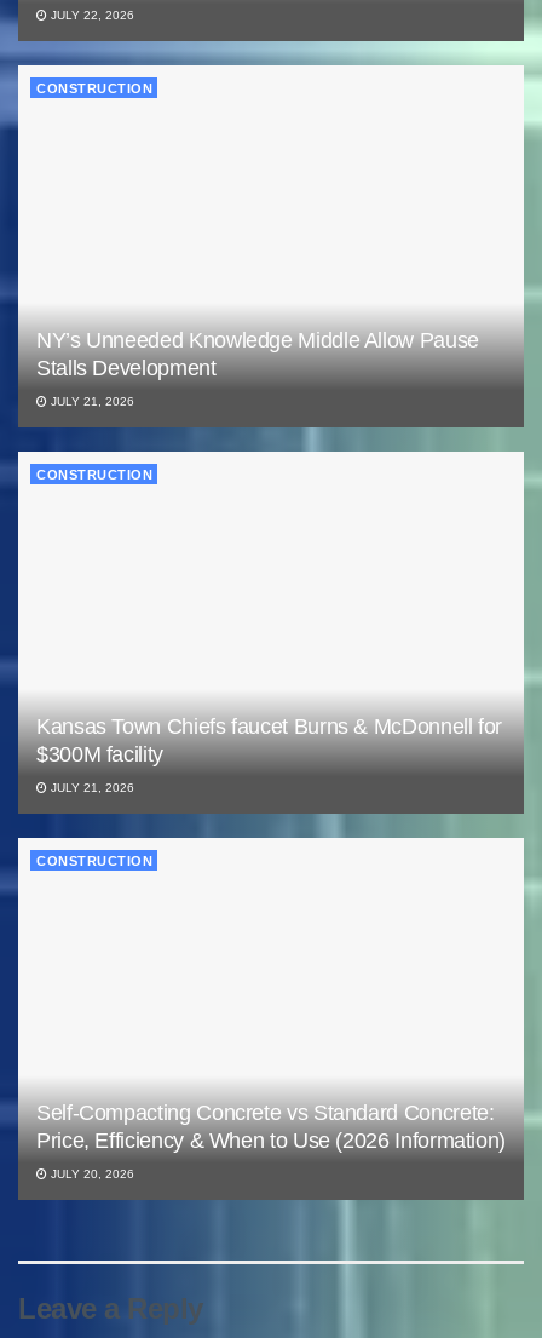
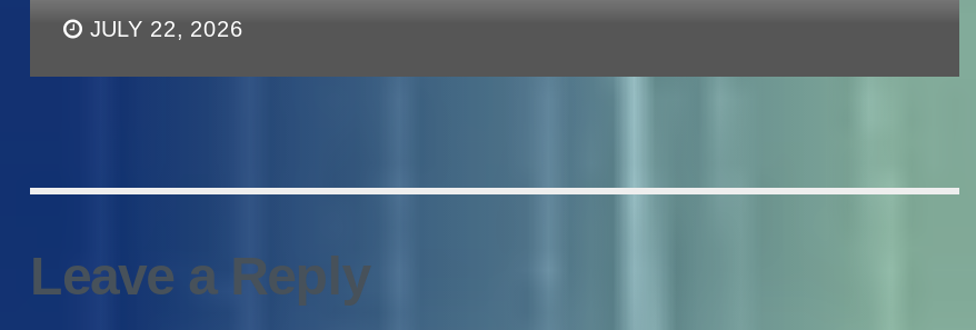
- [image]
- CONSTRUCTION

- NY’s Unneeded Knowledge Middle Allow Pause
- Stalls Development
- JULY 21, 2026

- [image]
- CONSTRUCTION

- Kansas Town Chiefs faucet Burns & McDonnell for
- $300M facility
- JULY 21, 2026

- [image]
- CONSTRUCTION

- Self-Compacting Concrete vs Standard Concrete:
- Price, Efficiency & When to Use (2026 Information)
- JULY 20, 2026
